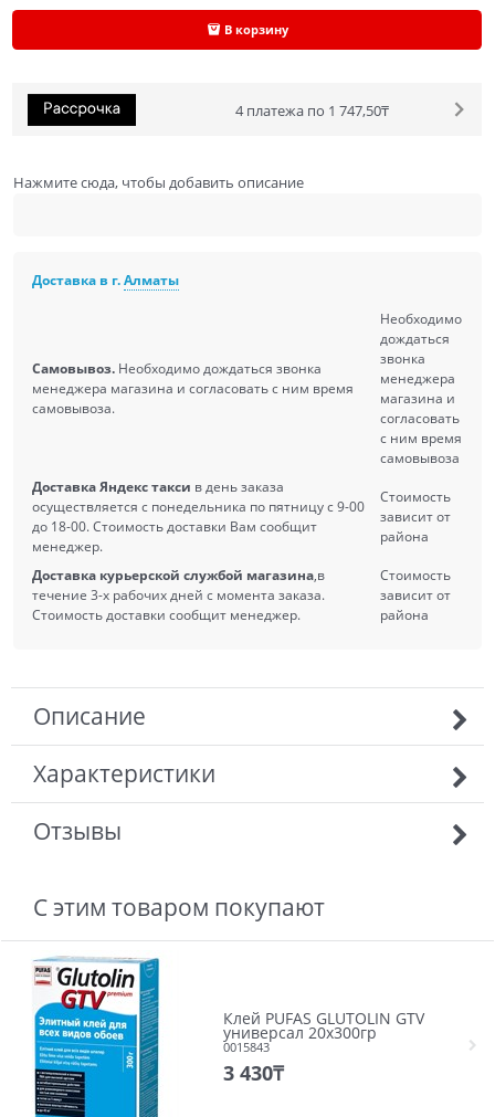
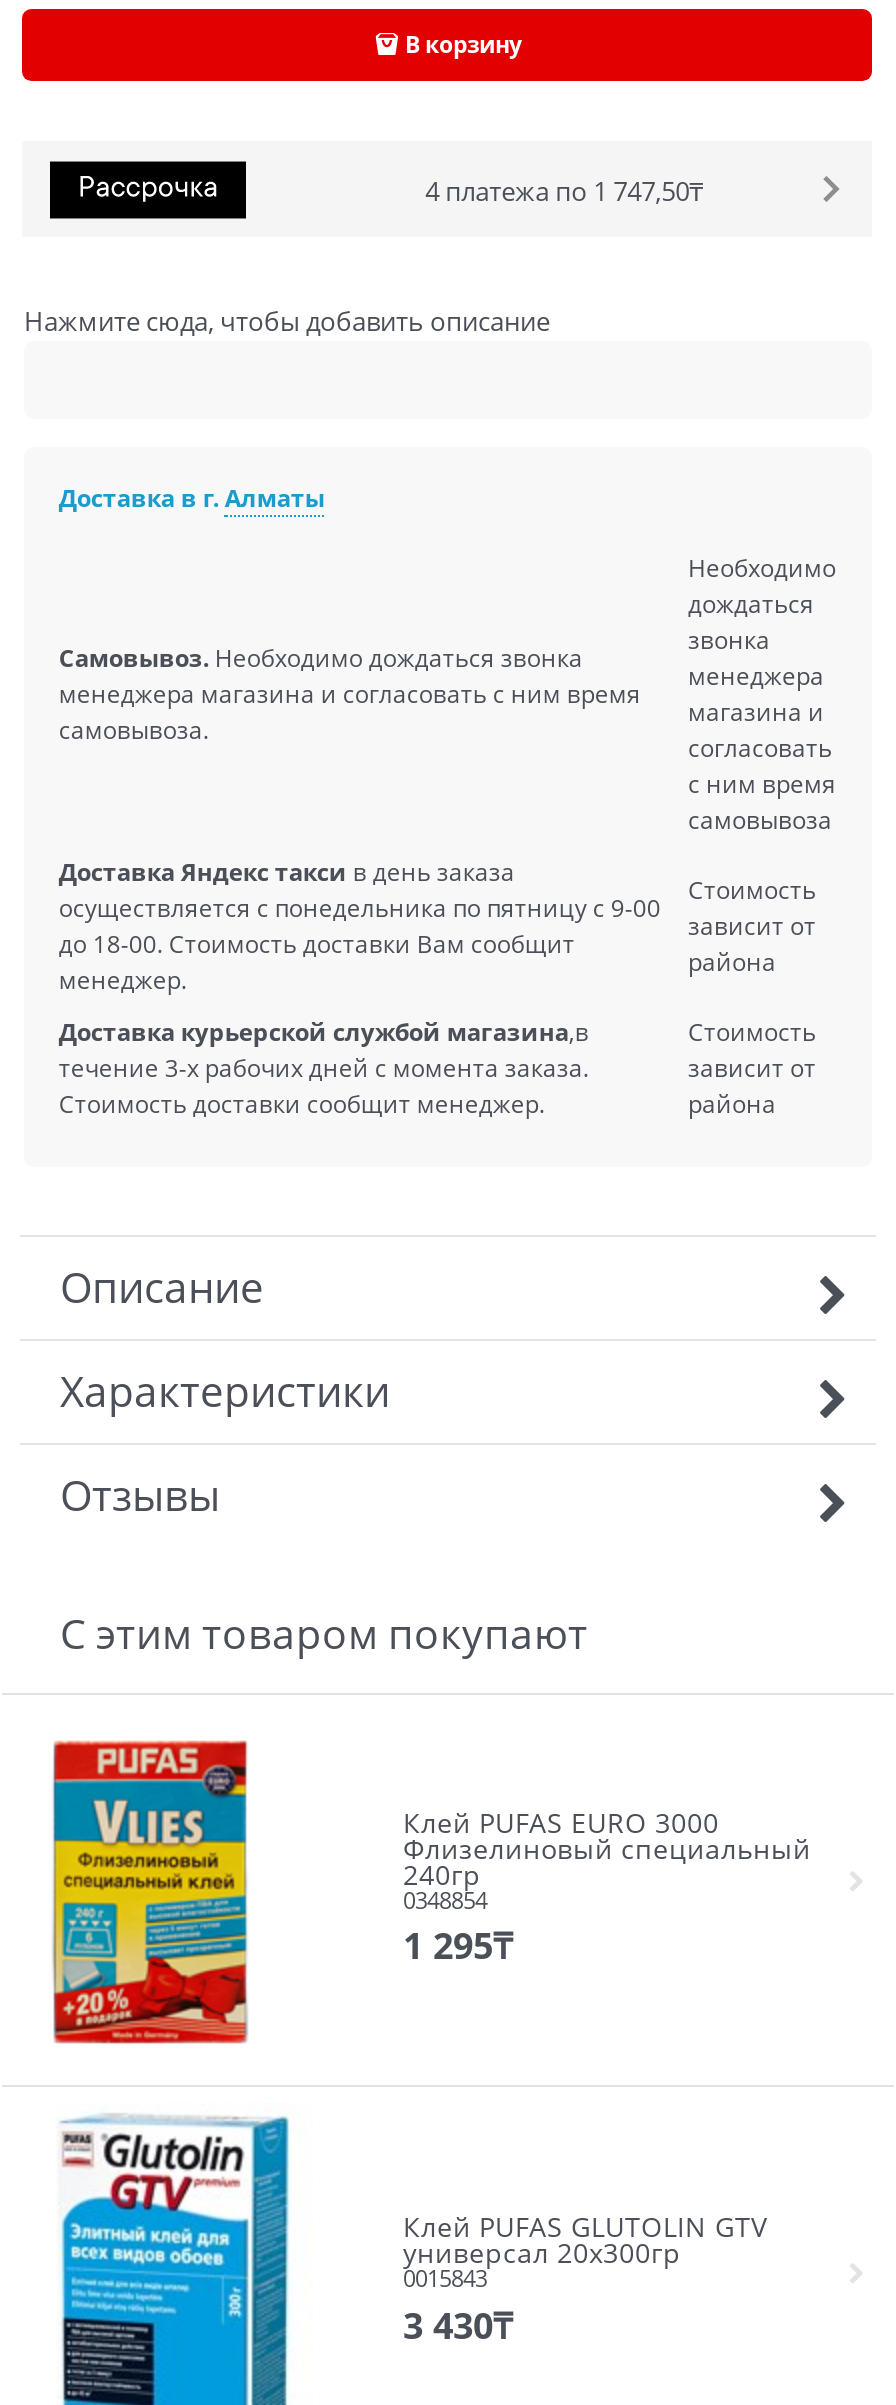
+ [image]

+ Клей PUFAS EURO 3000
+ Флизелиновый специальный
+ 240гр
+ 0348854
+ 1 295₸
